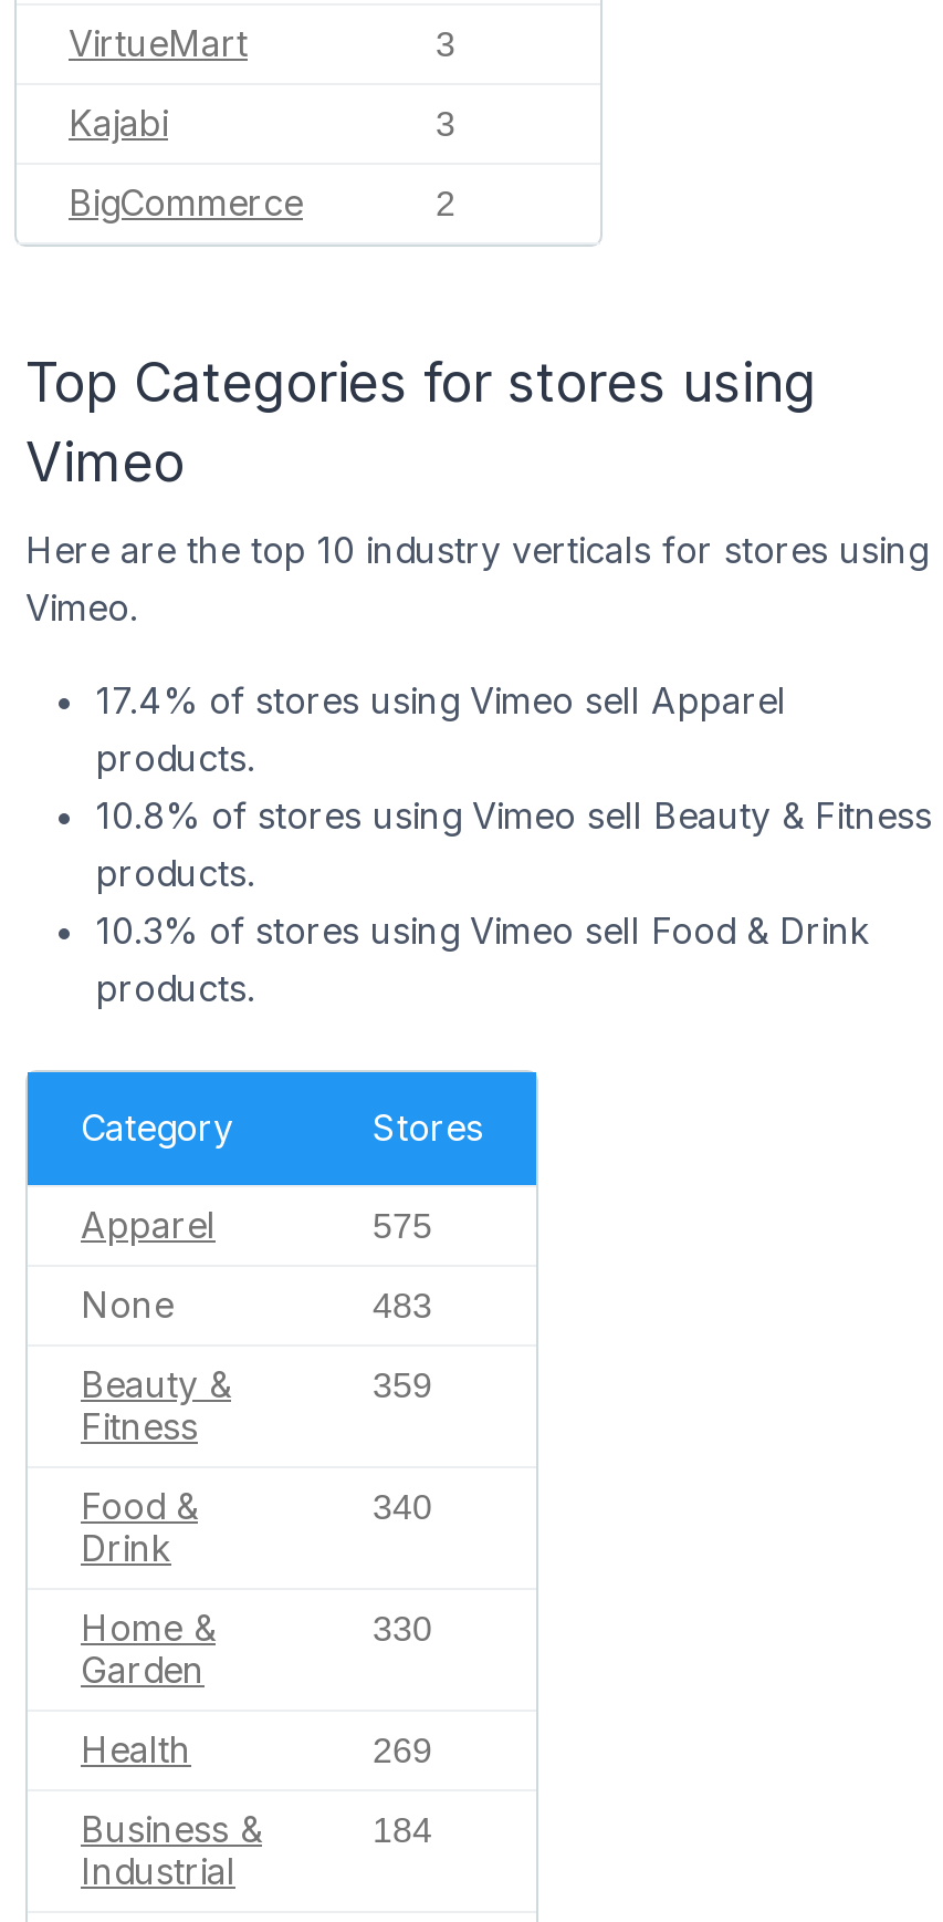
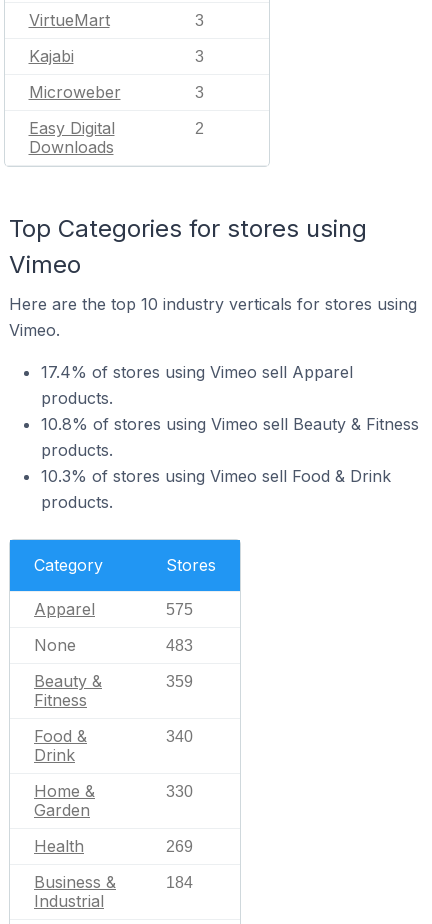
- BigCommerce
+ Microweber
+ 3
+ Easy Digital
+ Downloads
